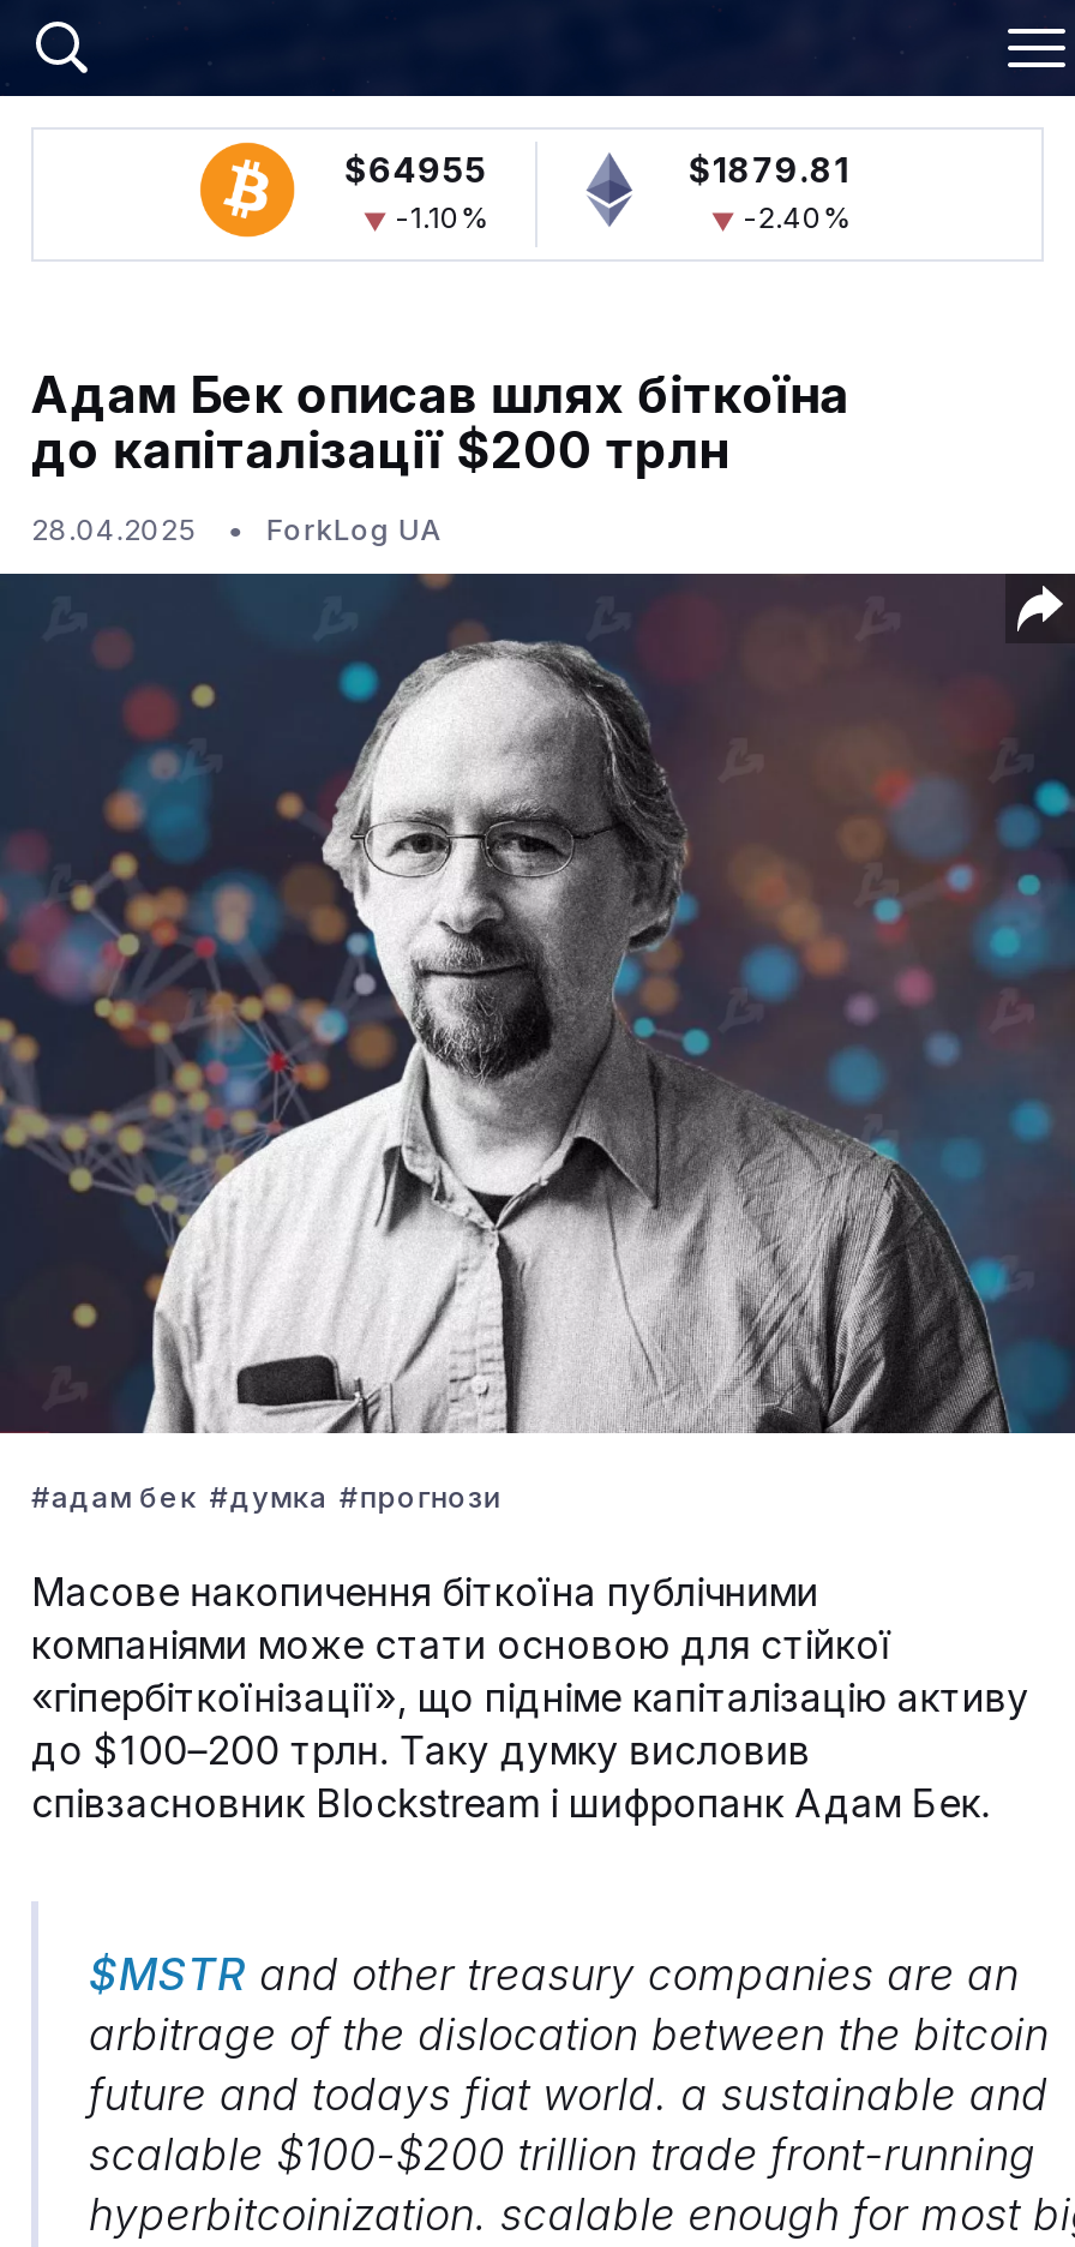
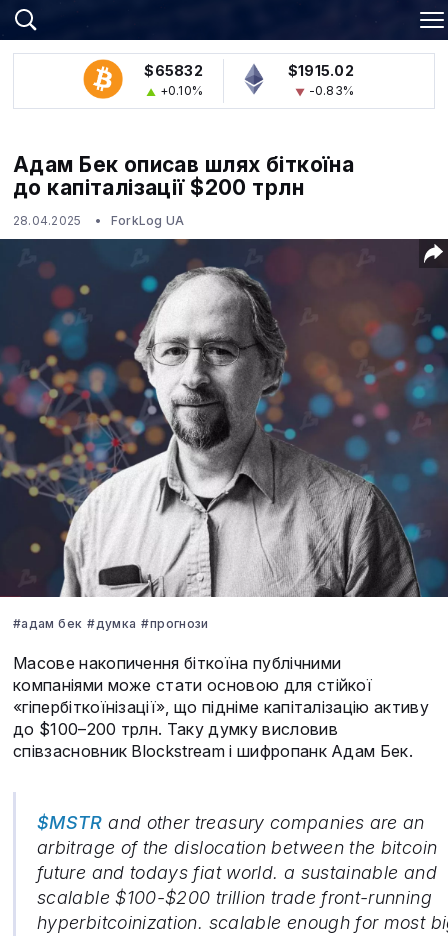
- $64955
+ $65832

- $1879.81
+ $1915.02

- -1.10%
+ +0.10%

- -2.40%
+ -0.83%
